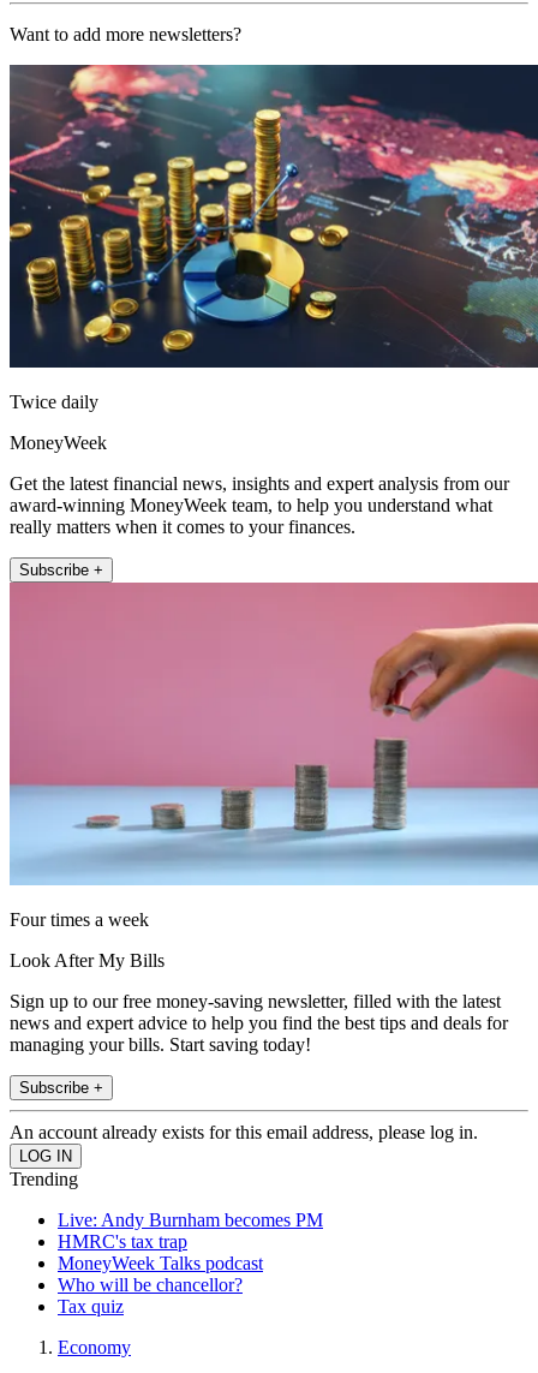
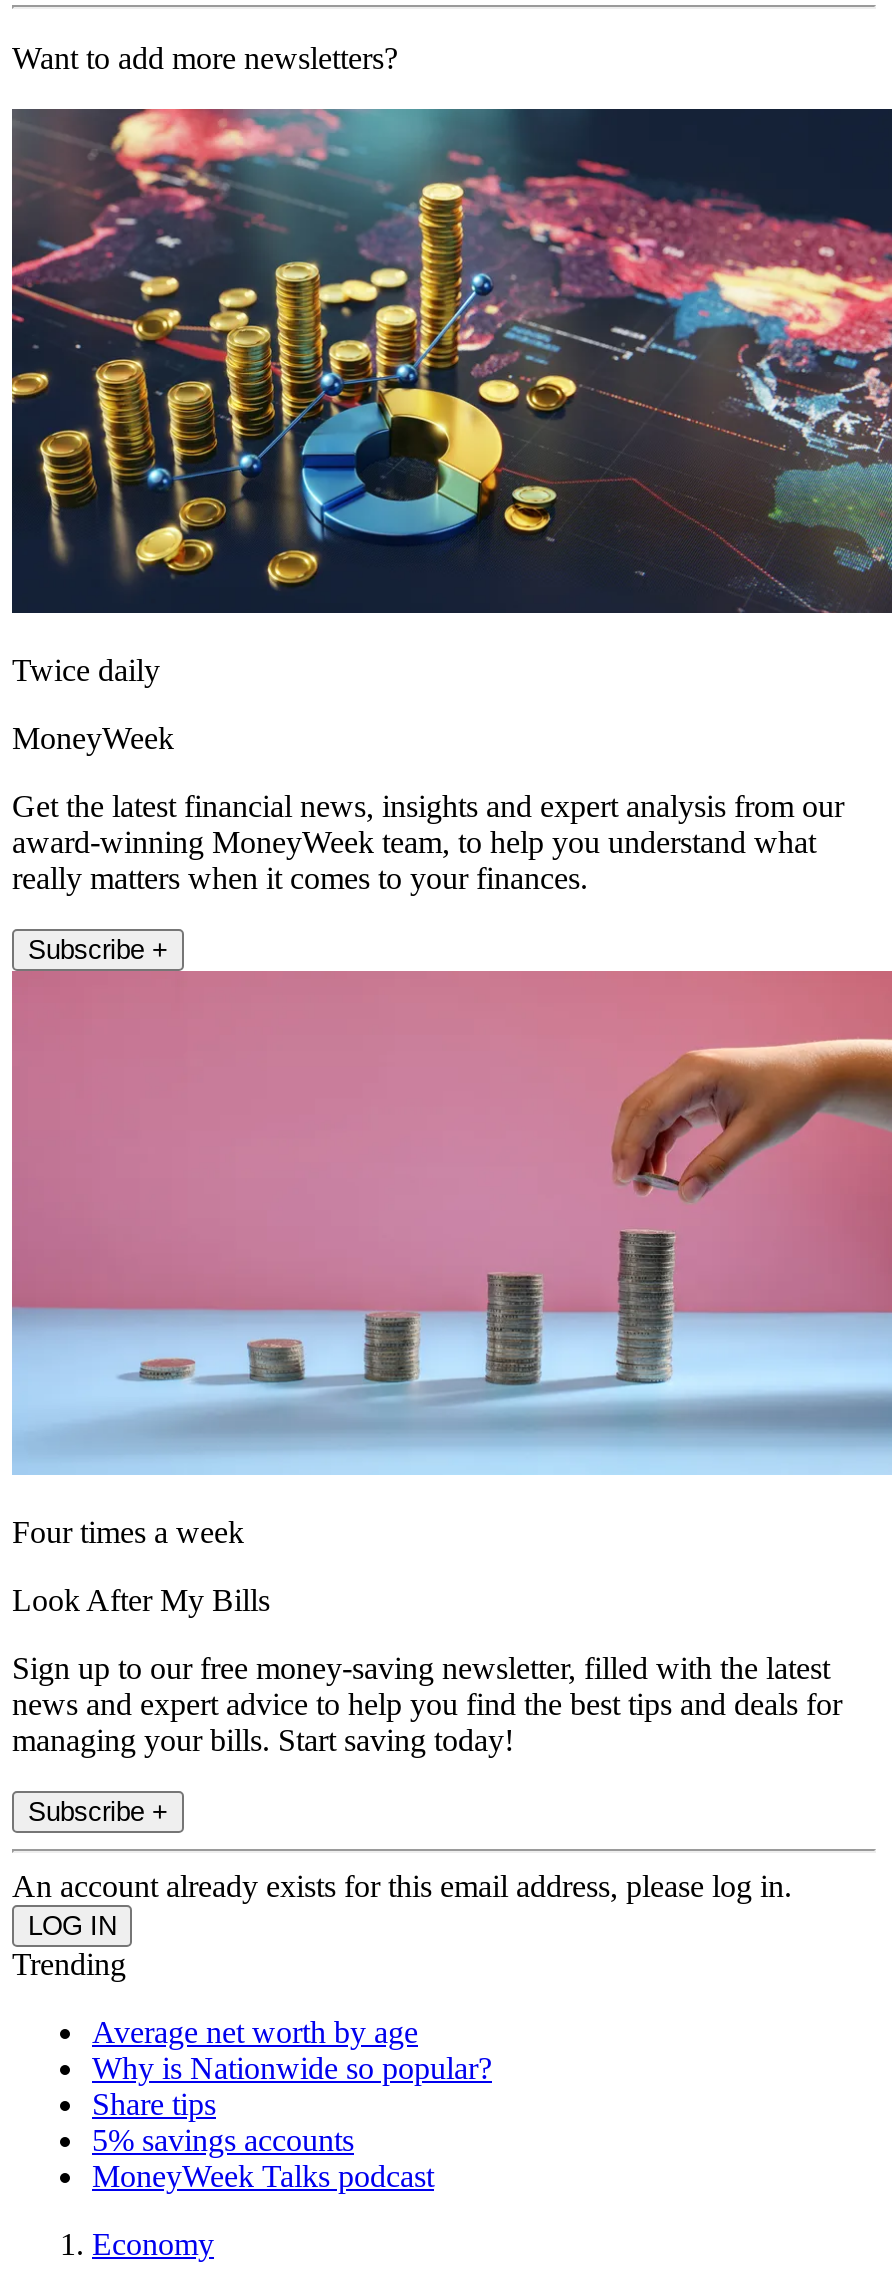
- Live: Andy Burnham becomes PM
- HMRC's tax trap
+ Average net worth by age
+ Why is Nationwide so popular?
+ Share tips
+ 5% savings accounts

moved down: MoneyWeek Talks podcast

- Who will be chancellor?
- Tax quiz
